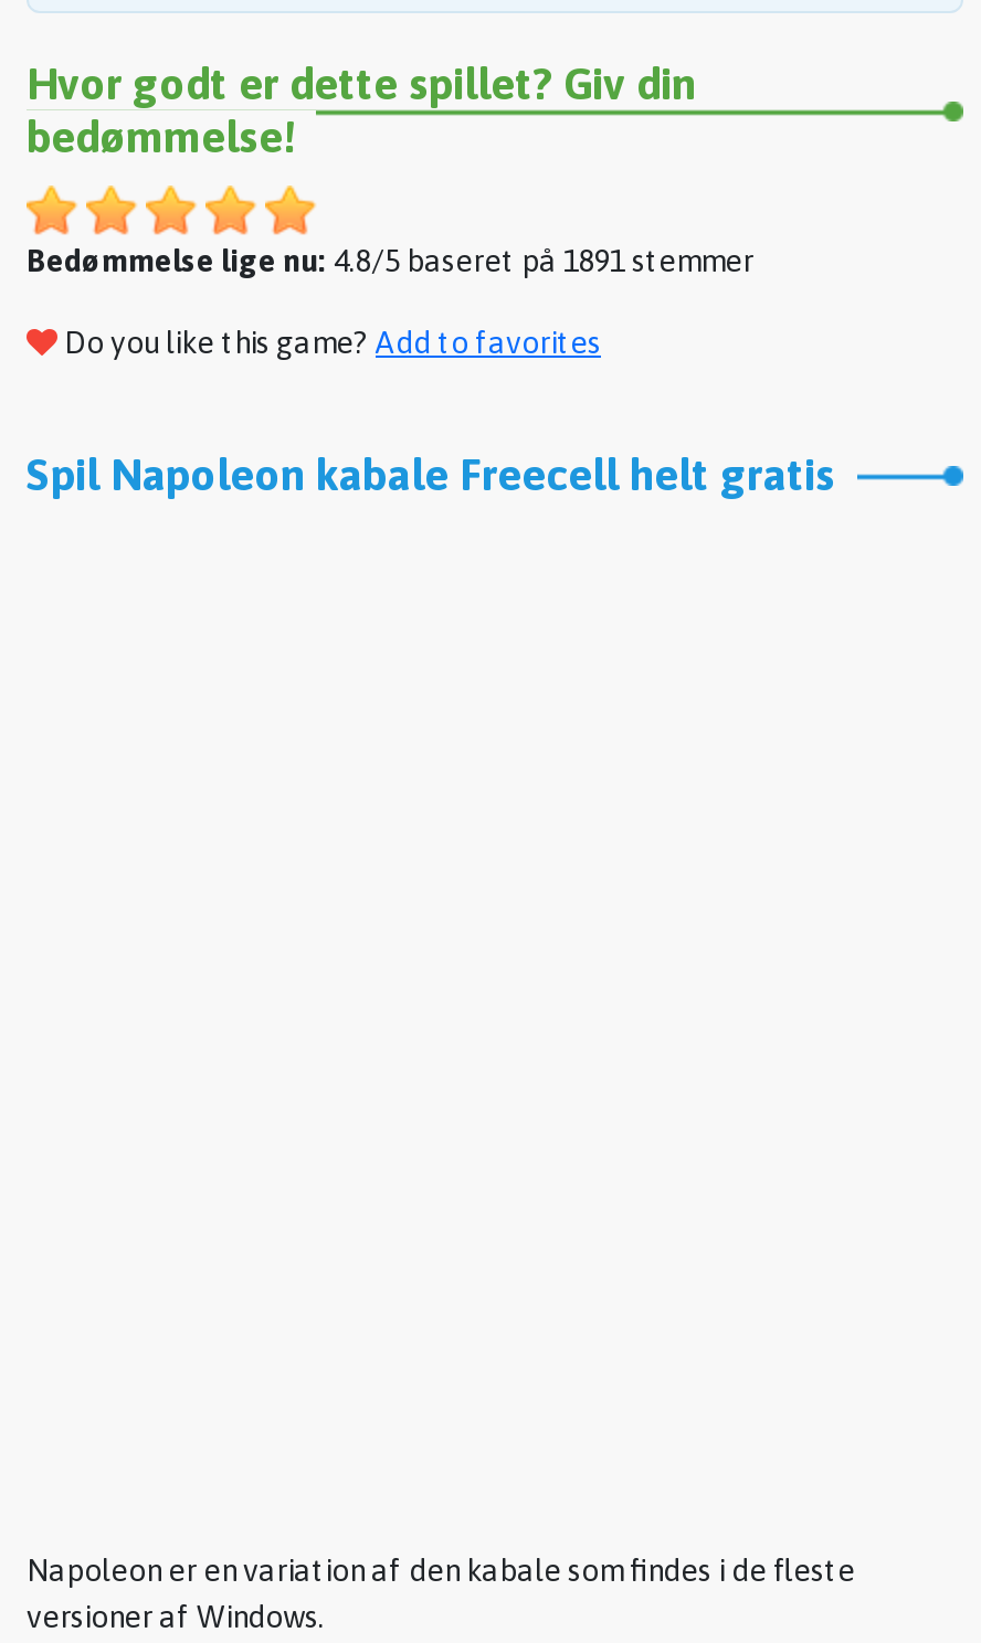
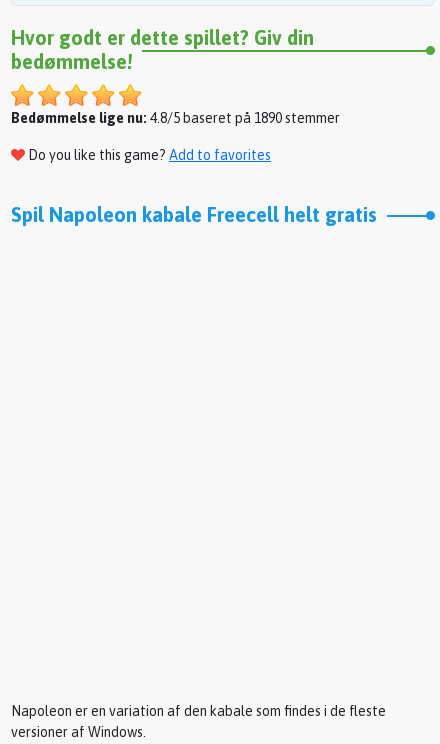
- Bedømmelse lige nu: 4.8/5 baseret på 1891 stemmer
+ Bedømmelse lige nu: 4.8/5 baseret på 1890 stemmer
